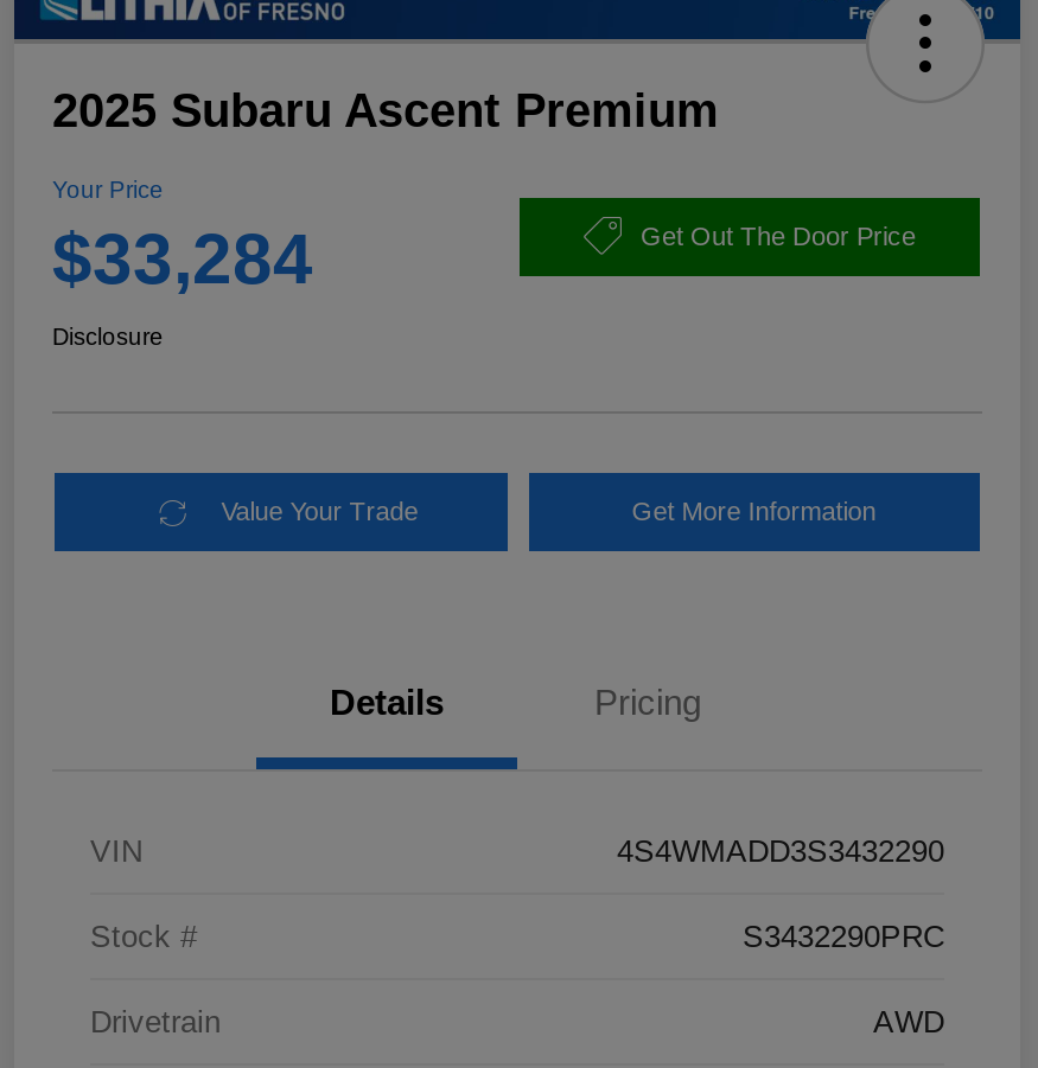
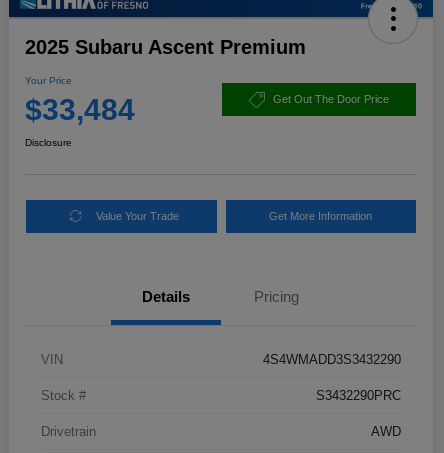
- $33,284
+ $33,484
